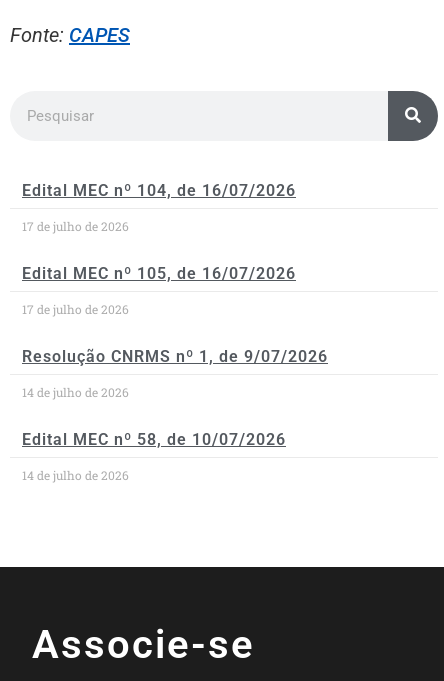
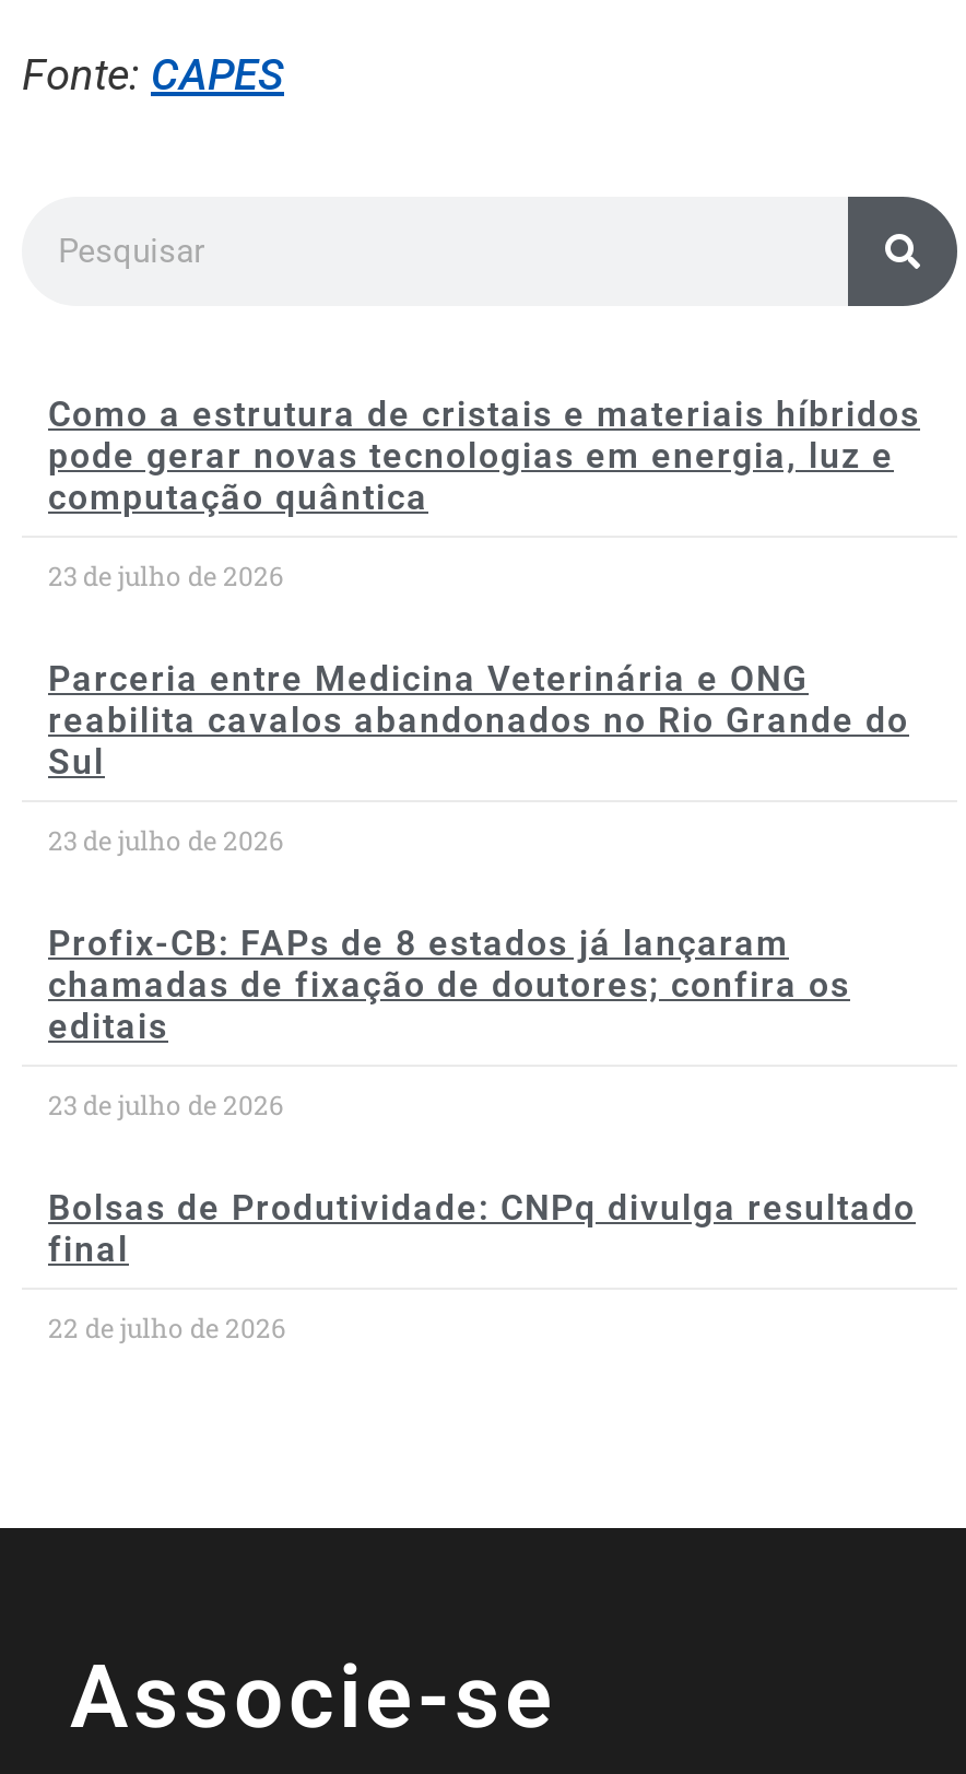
- Edital MEC nº 104, de 16/07/2026
+ Como a estrutura de cristais e materiais híbridos
+ pode gerar novas tecnologias em energia, luz e
+ computação quântica

- 17 de julho de 2026
+ 23 de julho de 2026

- Edital MEC nº 105, de 16/07/2026
+ Parceria entre Medicina Veterinária e ONG
+ reabilita cavalos abandonados no Rio Grande do
+ Sul

- 17 de julho de 2026
+ 23 de julho de 2026

- Resolução CNRMS nº 1, de 9/07/2026
+ Profix-CB: FAPs de 8 estados já lançaram
+ chamadas de fixação de doutores; confira os
+ editais

- 14 de julho de 2026
+ 23 de julho de 2026

- Edital MEC nº 58, de 10/07/2026
+ Bolsas de Produtividade: CNPq divulga resultado
+ final

- 14 de julho de 2026
+ 22 de julho de 2026
